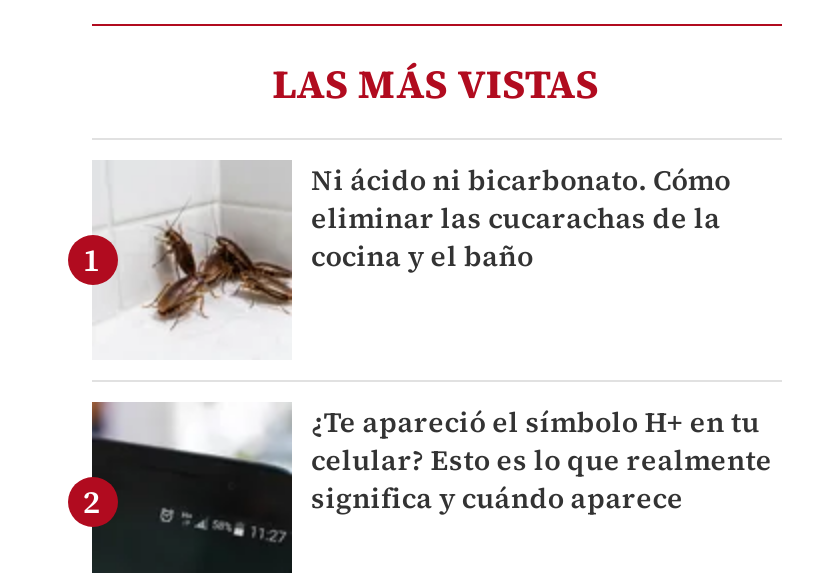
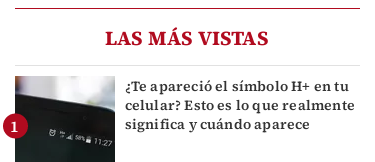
- [image]
- Ni ácido ni bicarbonato. Cómo
- eliminar las cucarachas de la
- cocina y el baño
